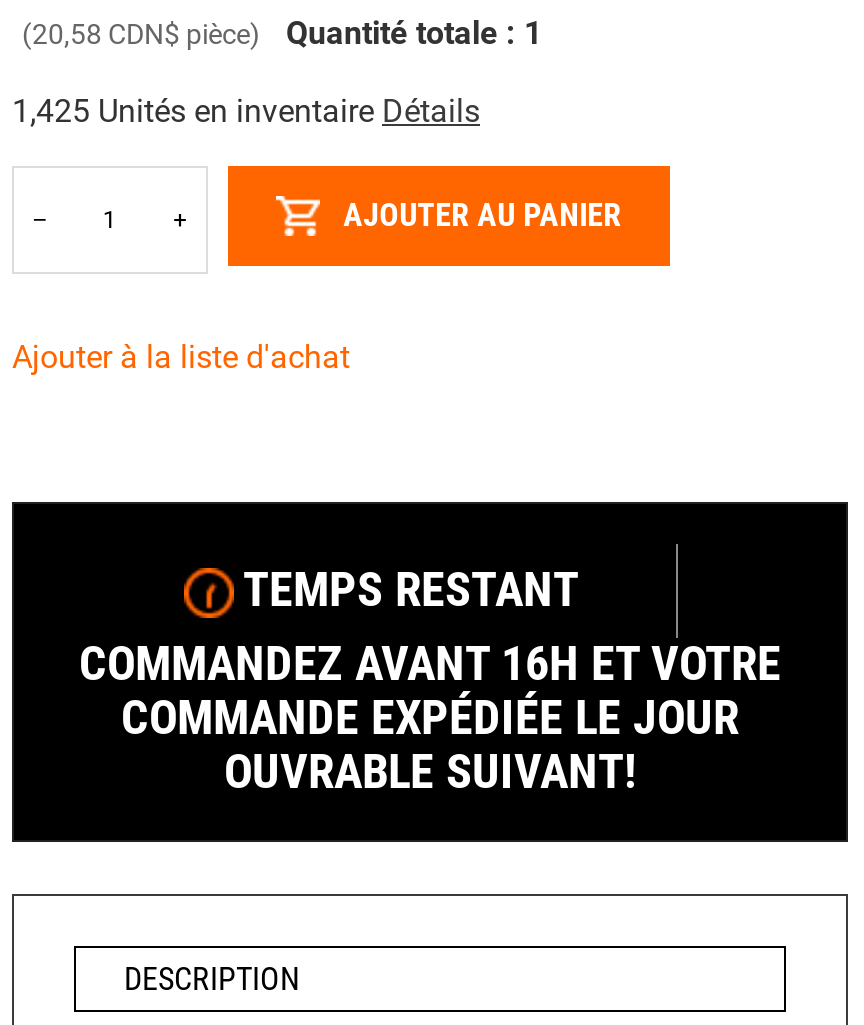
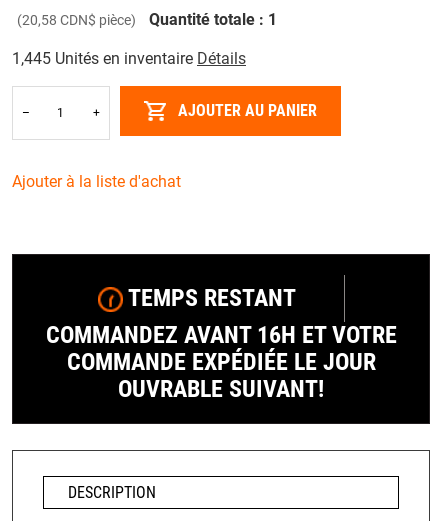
- 1,425 Unités en inventaire Détails
+ 1,445 Unités en inventaire Détails
